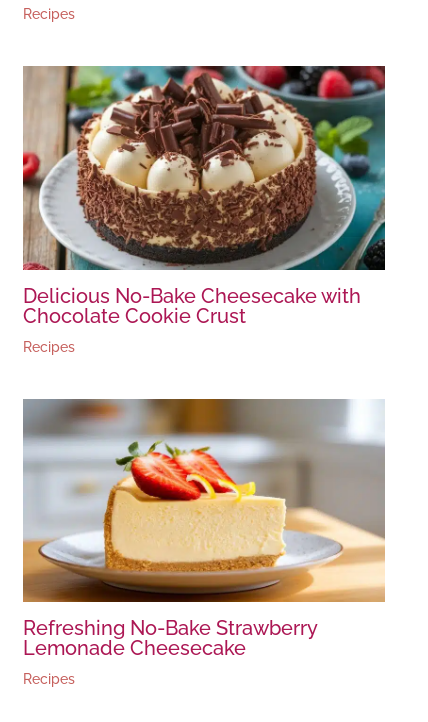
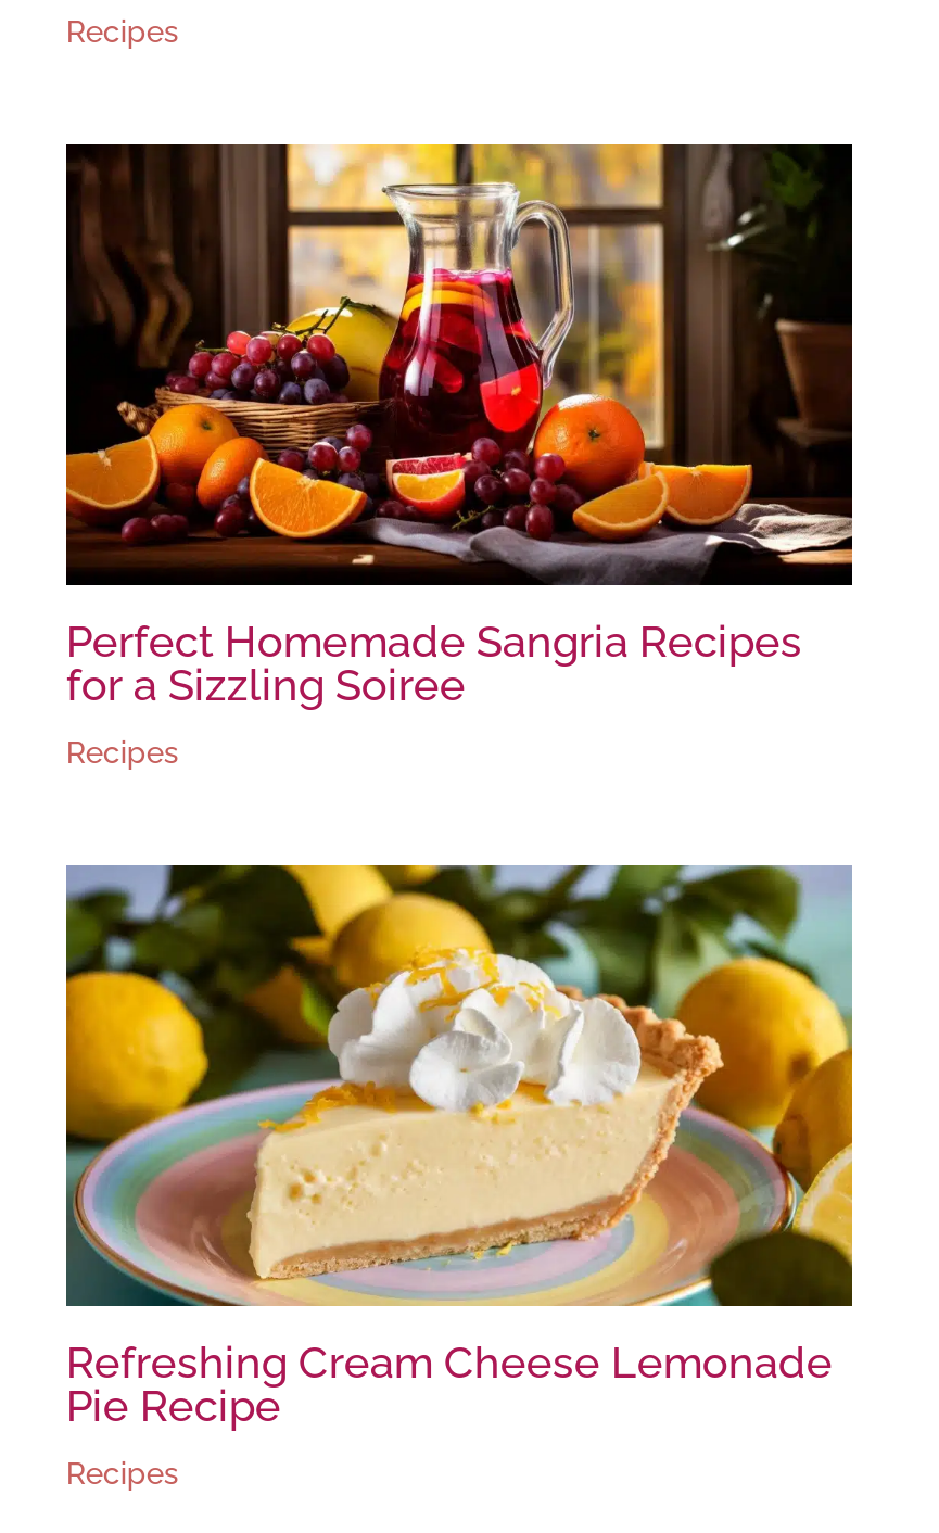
- [image]
- Delicious No-Bake Cheesecake with
- Chocolate Cookie Crust
+ [image]
+ Perfect Homemade Sangria Recipes
+ for a Sizzling Soiree

- [image]
- Refreshing No-Bake Strawberry
- Lemonade Cheesecake
+ [image]
+ Refreshing Cream Cheese Lemonade
+ Pie Recipe
